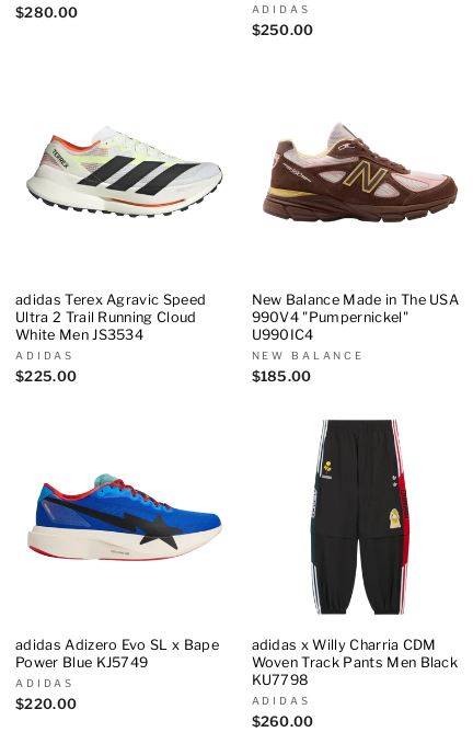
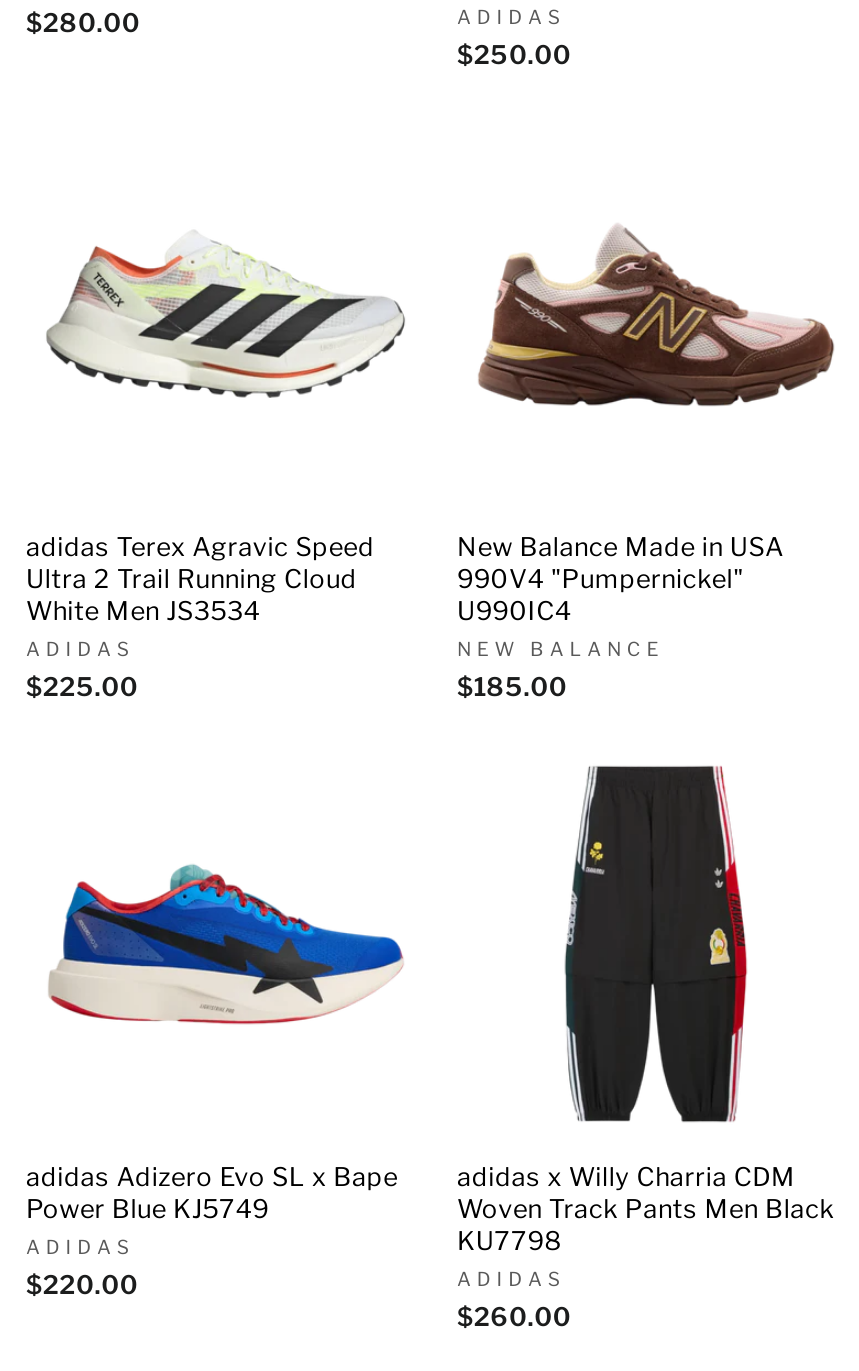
- New Balance Made in The USA
+ New Balance Made in USA
